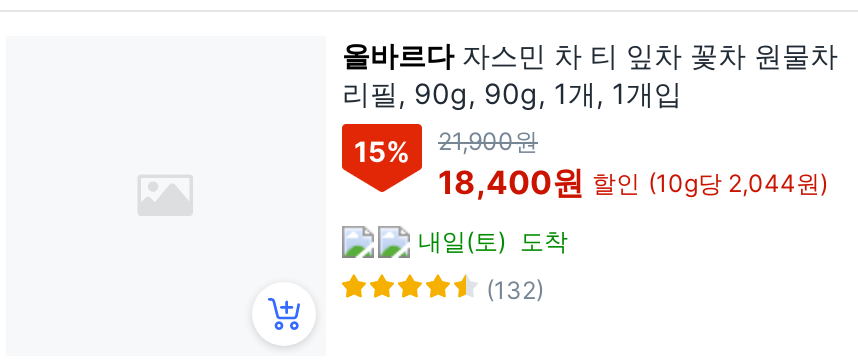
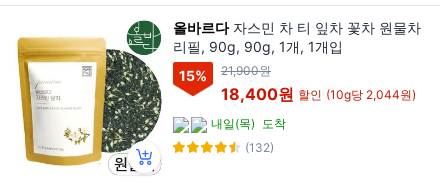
+ [image]

- 내일(토) 도착
+ 내일(목) 도착
